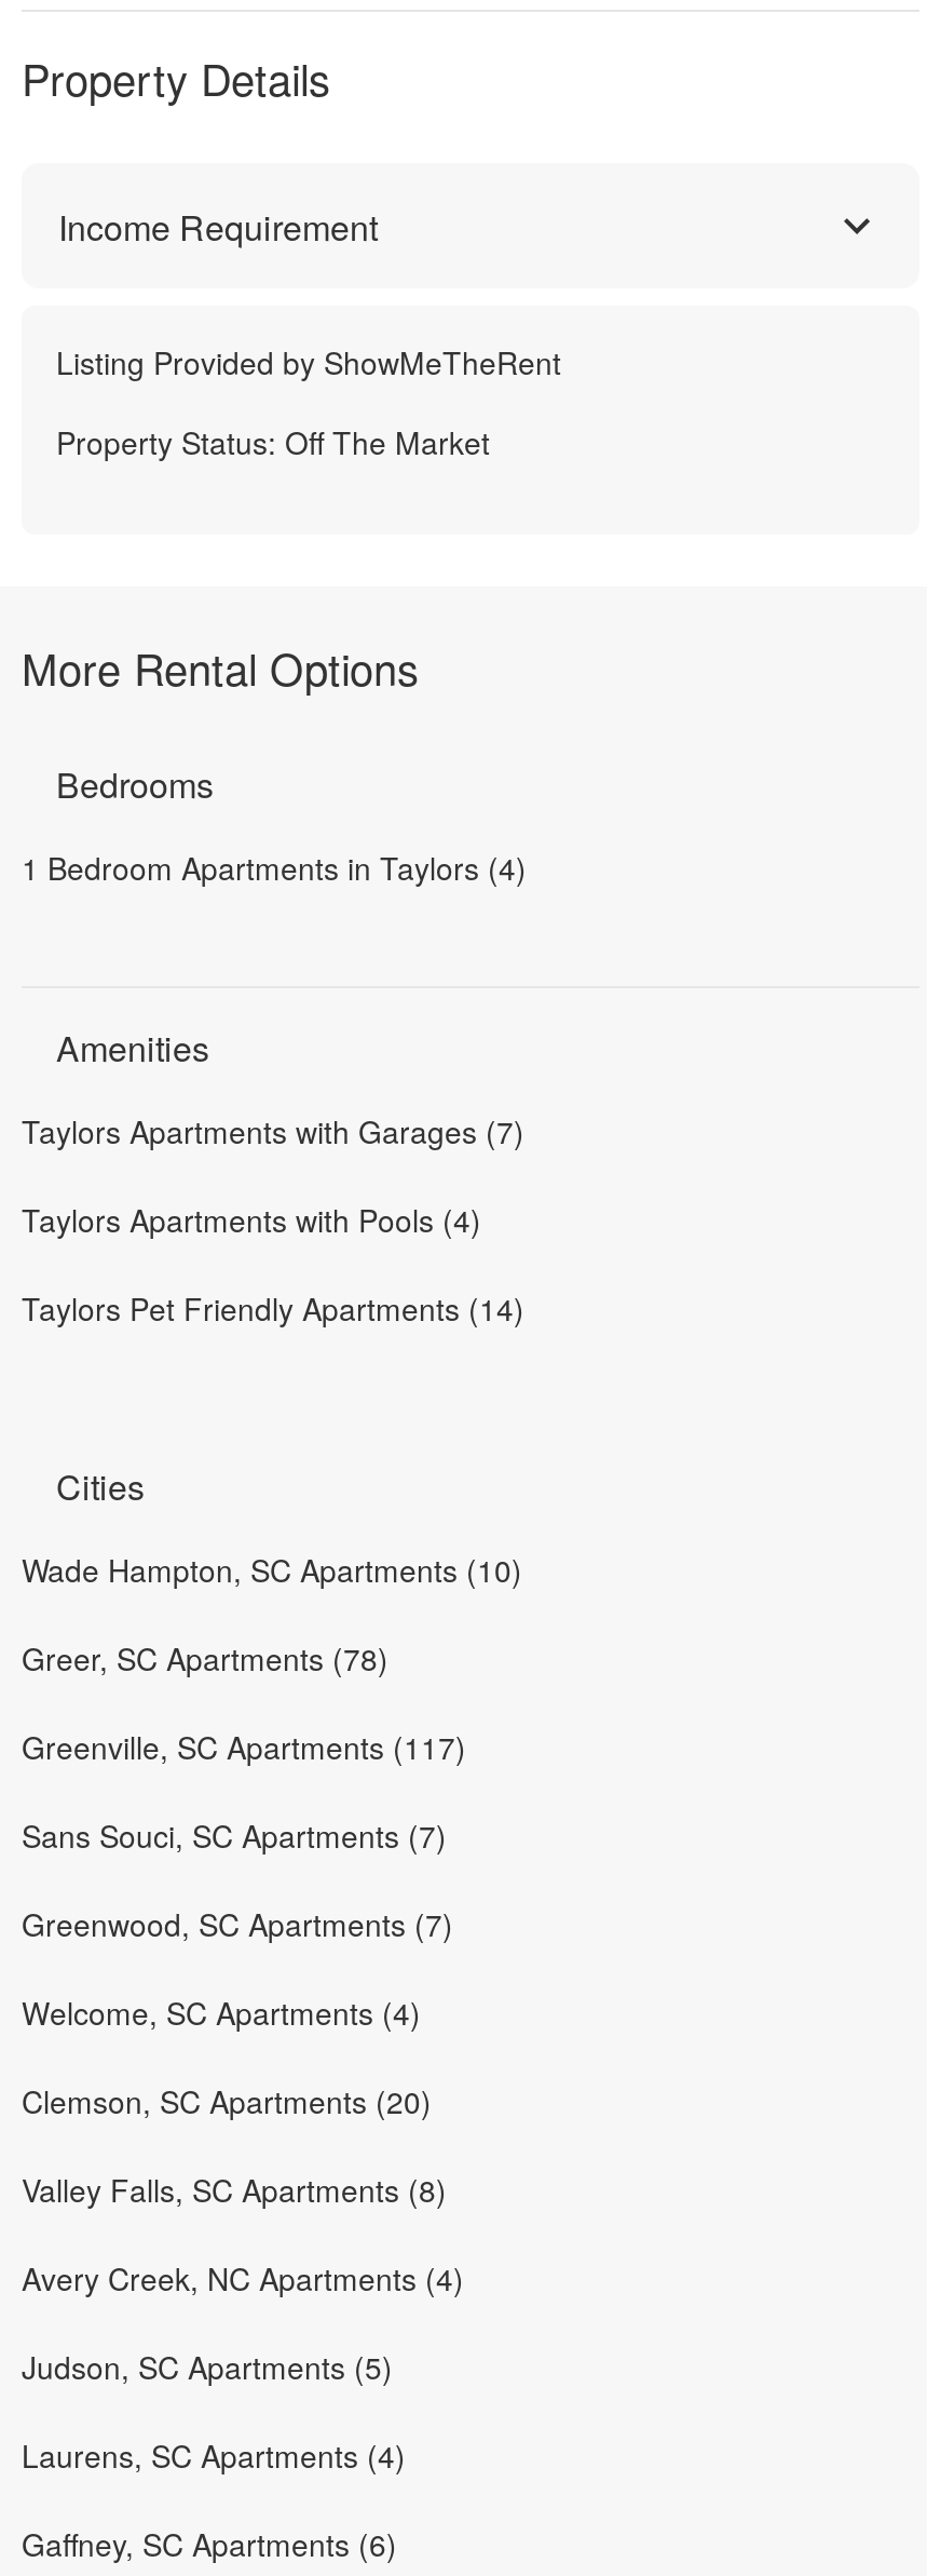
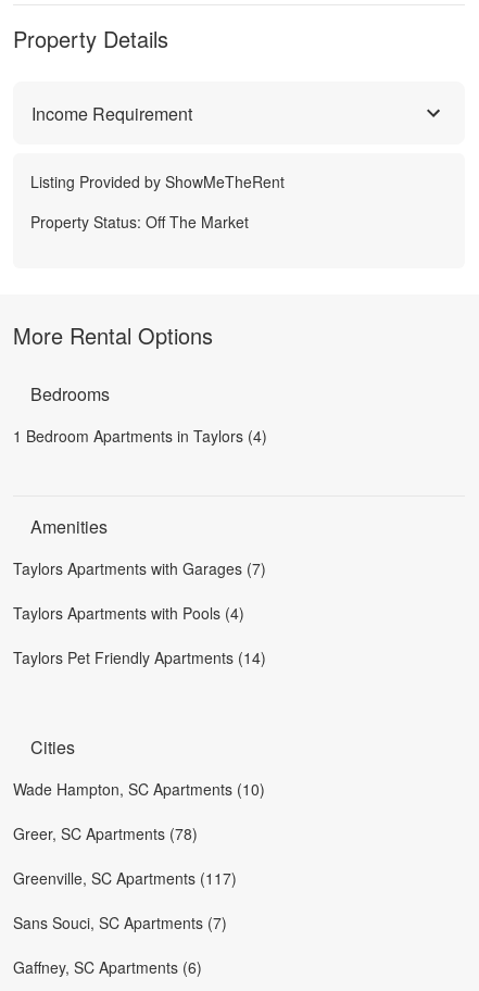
- Greenwood, SC Apartments (7)
- Welcome, SC Apartments (4)
- Clemson, SC Apartments (20)
- Valley Falls, SC Apartments (8)
- Avery Creek, NC Apartments (4)
- Judson, SC Apartments (5)
- Laurens, SC Apartments (4)
